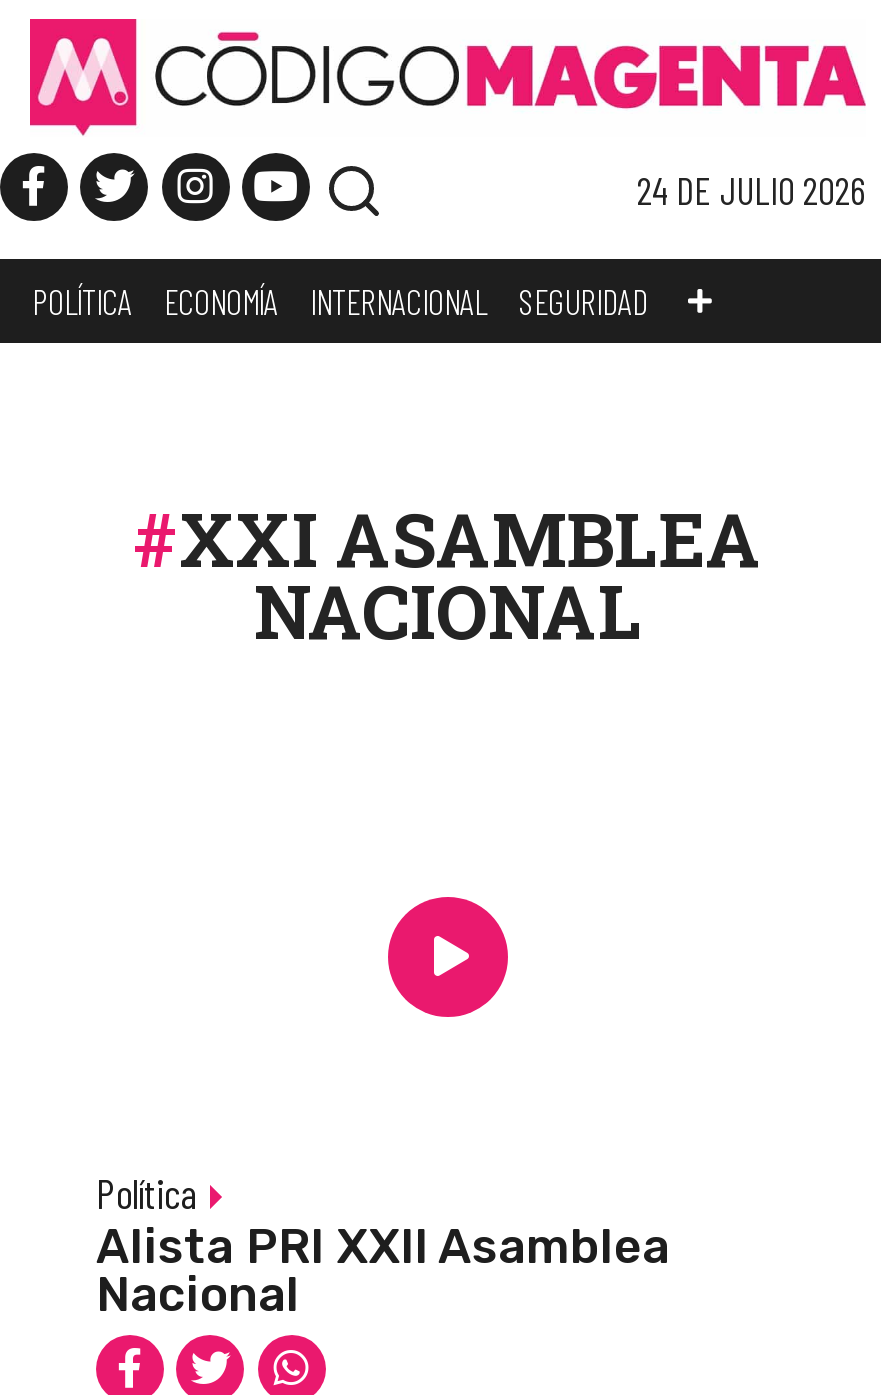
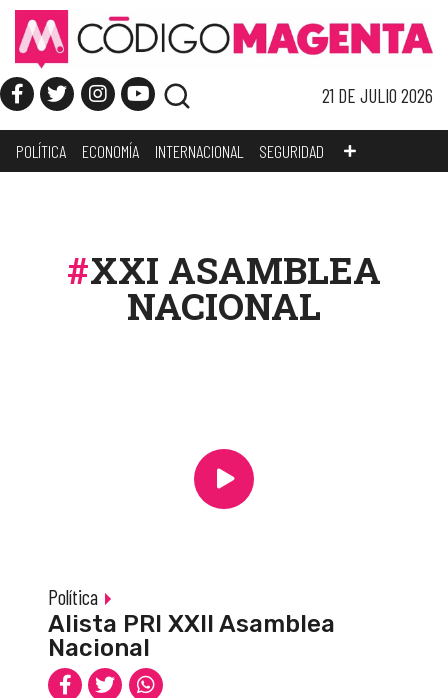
- 24 DE JULIO 2026
+ 21 DE JULIO 2026
